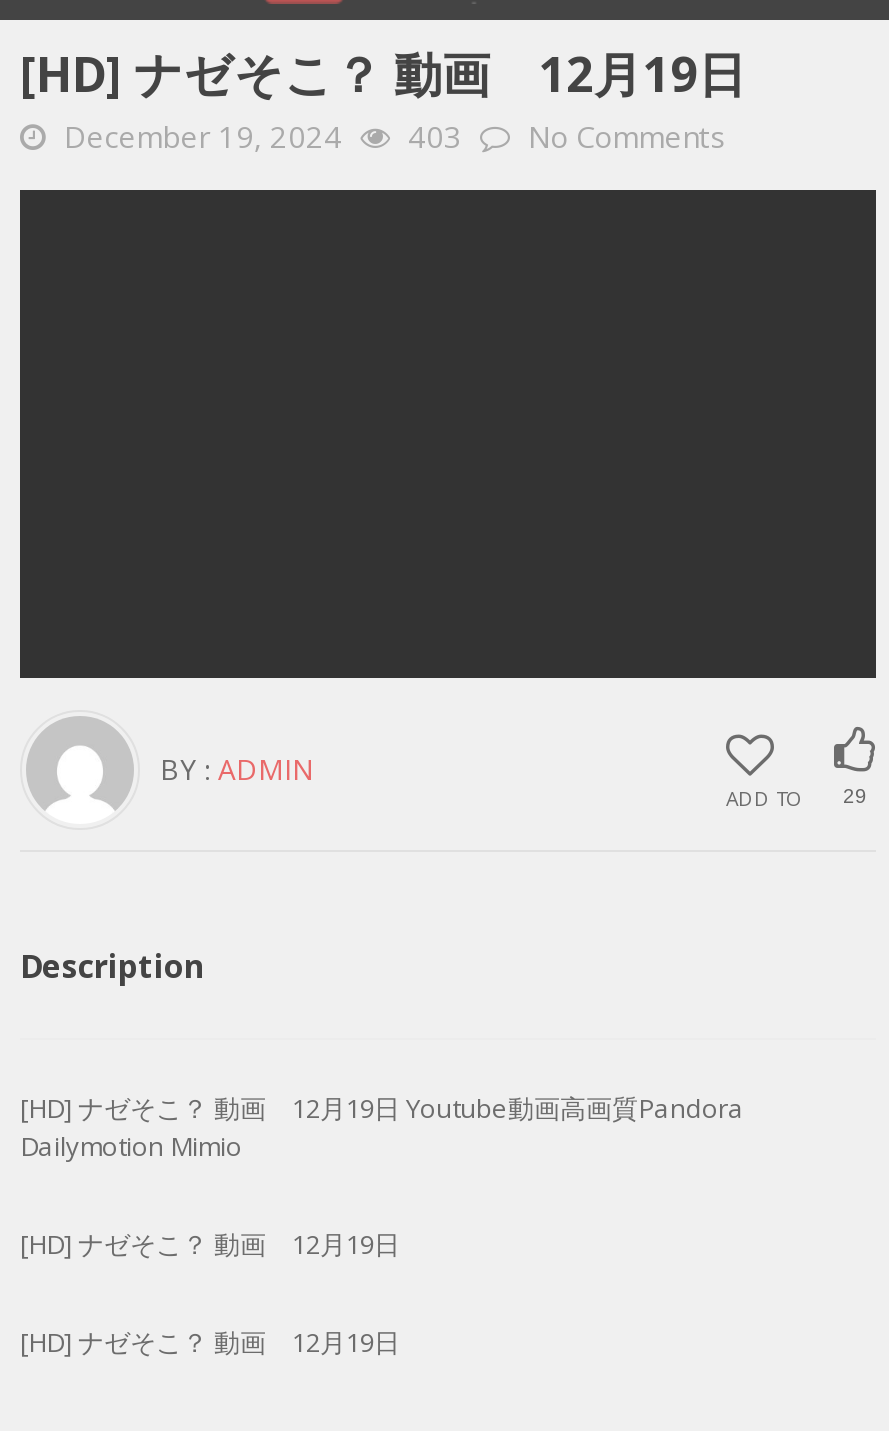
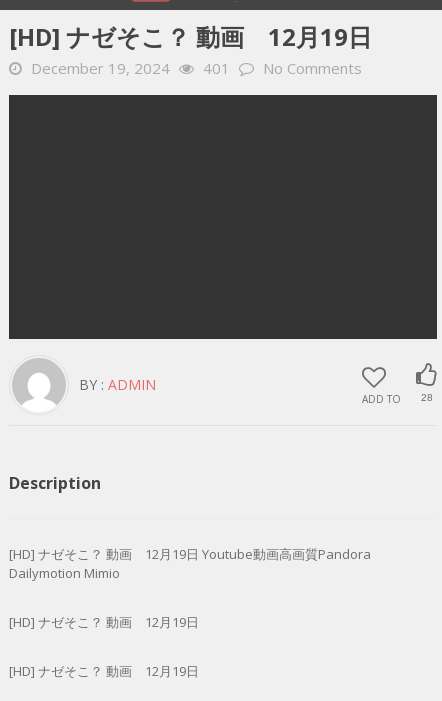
- December 19, 2024 403 No Comments
+ December 19, 2024 401 No Comments

- ADD TO 29
+ ADD TO 28
